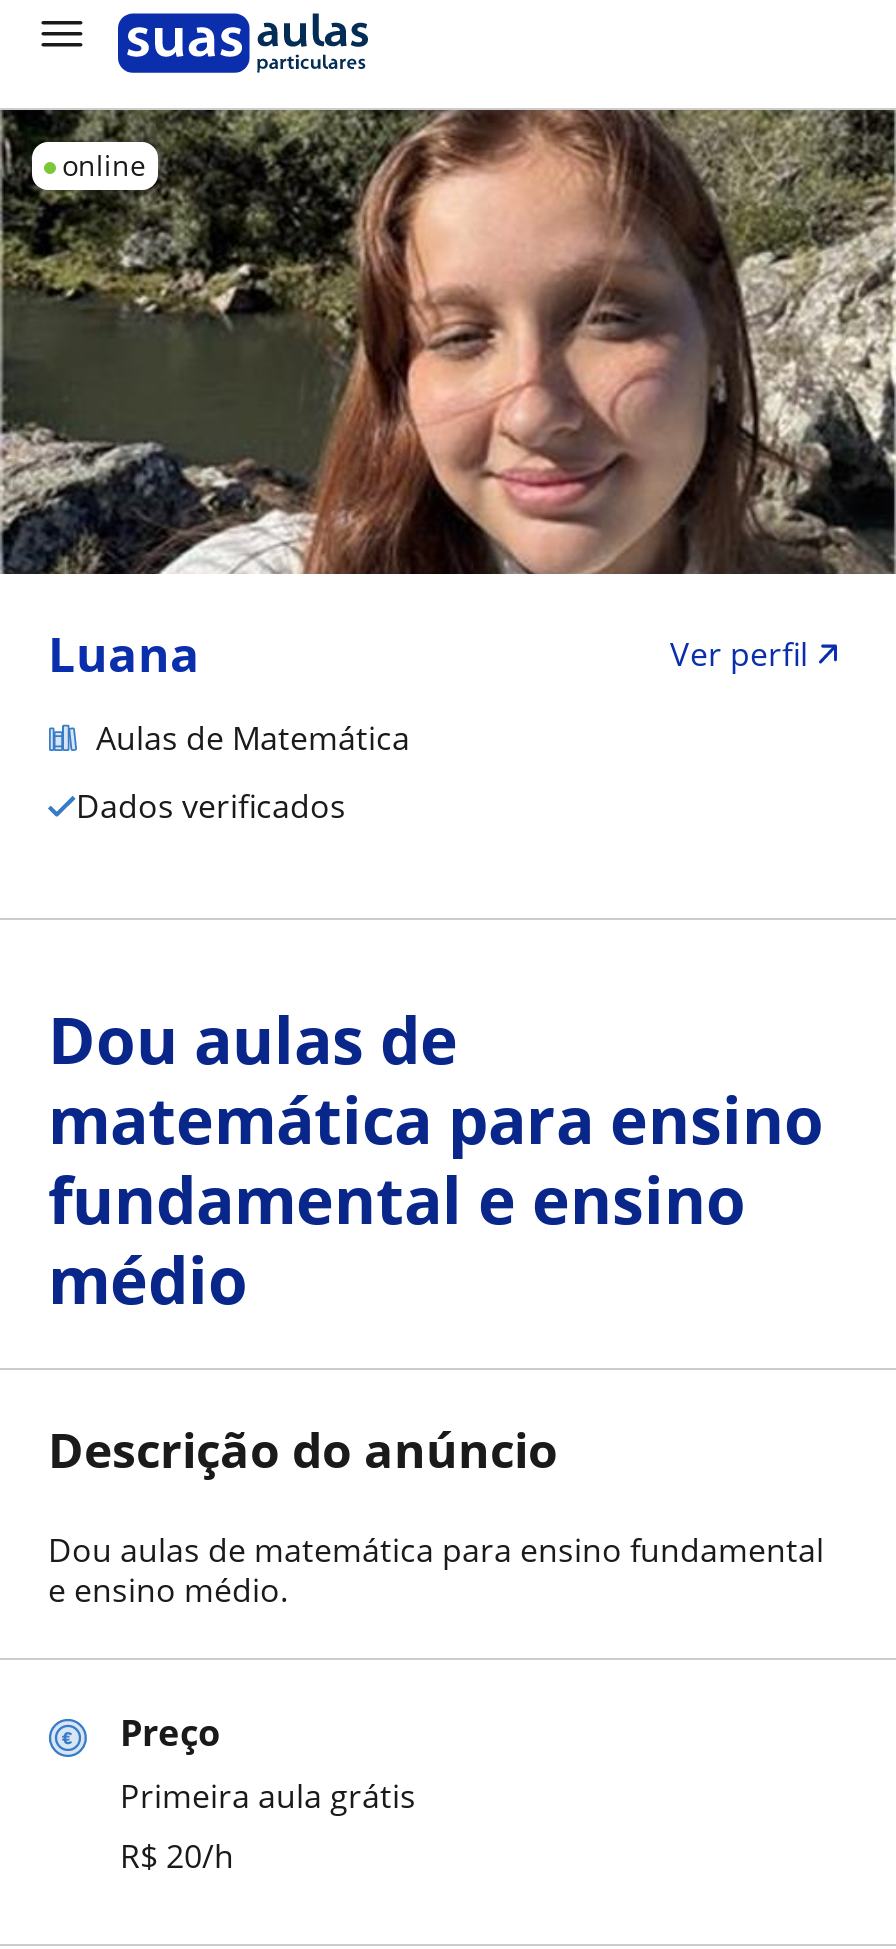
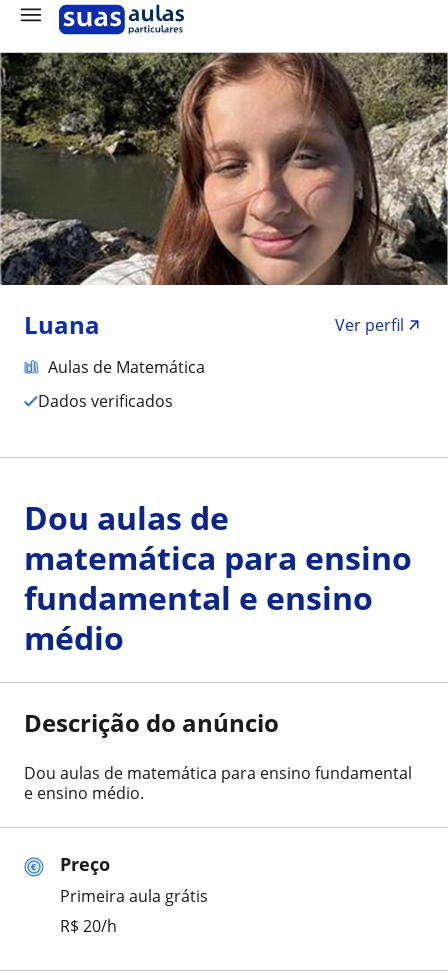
- online
